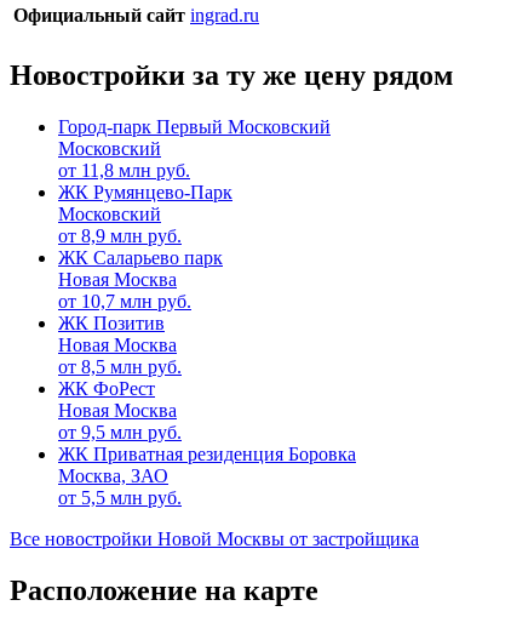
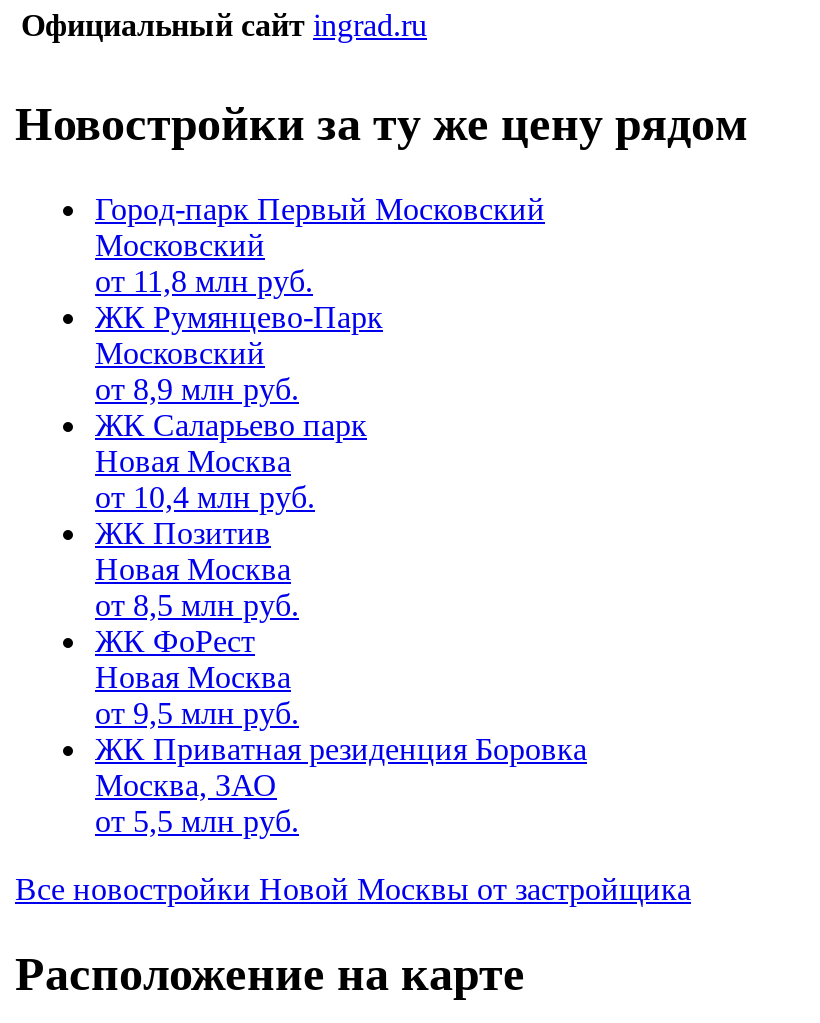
- от 10,7 млн руб.
+ от 10,4 млн руб.
